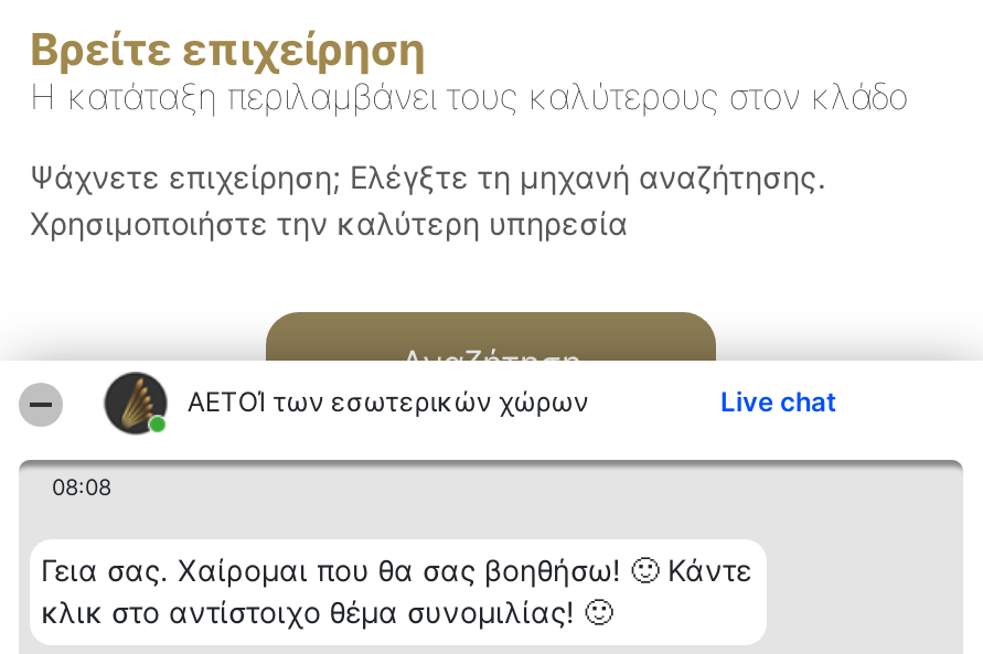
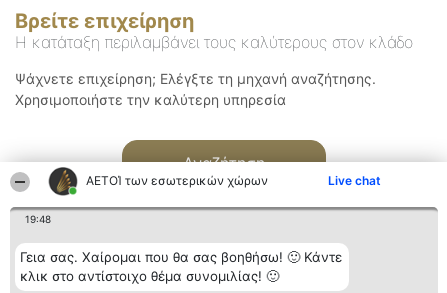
- 08:08
+ 19:48
